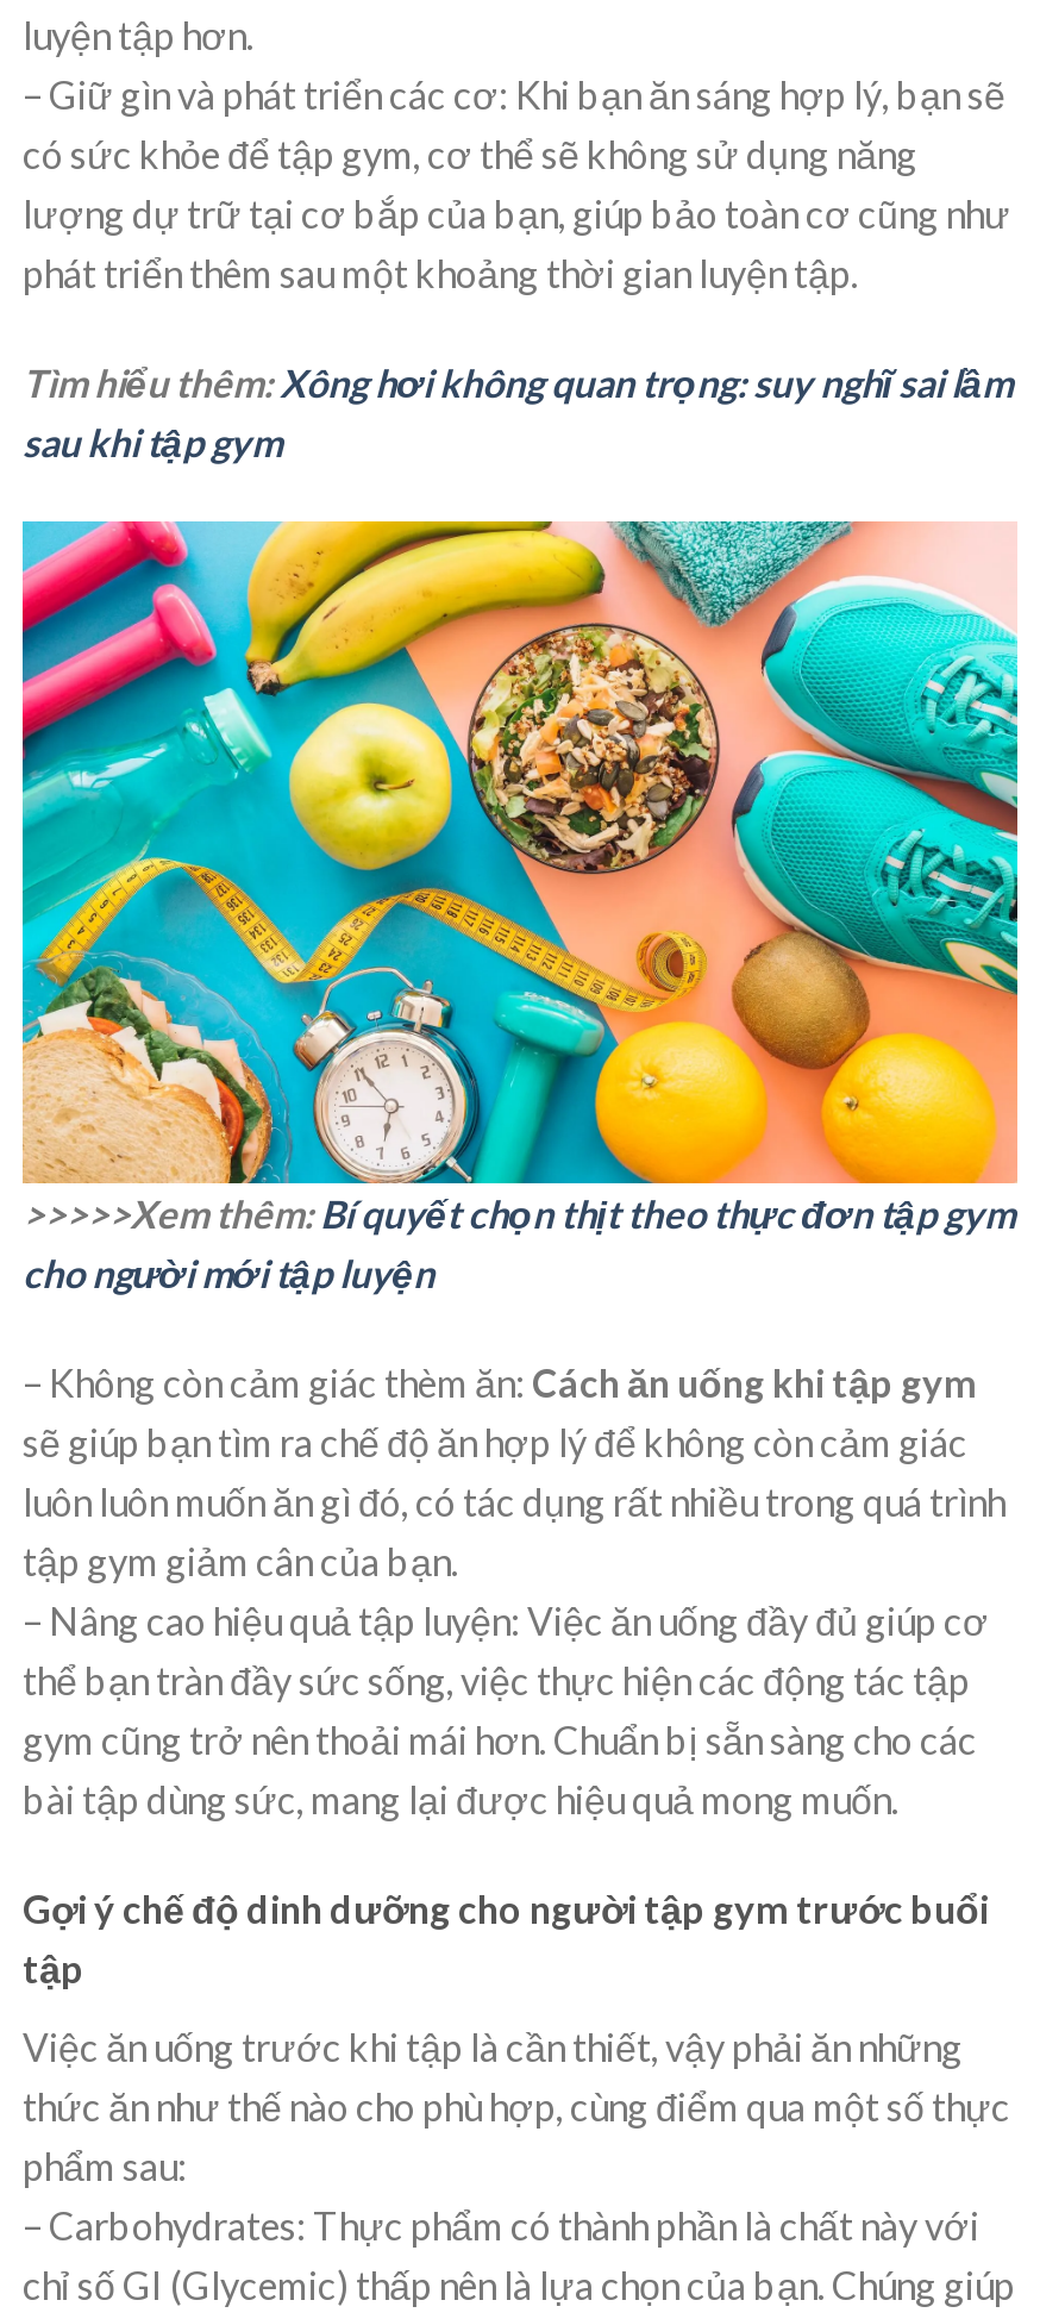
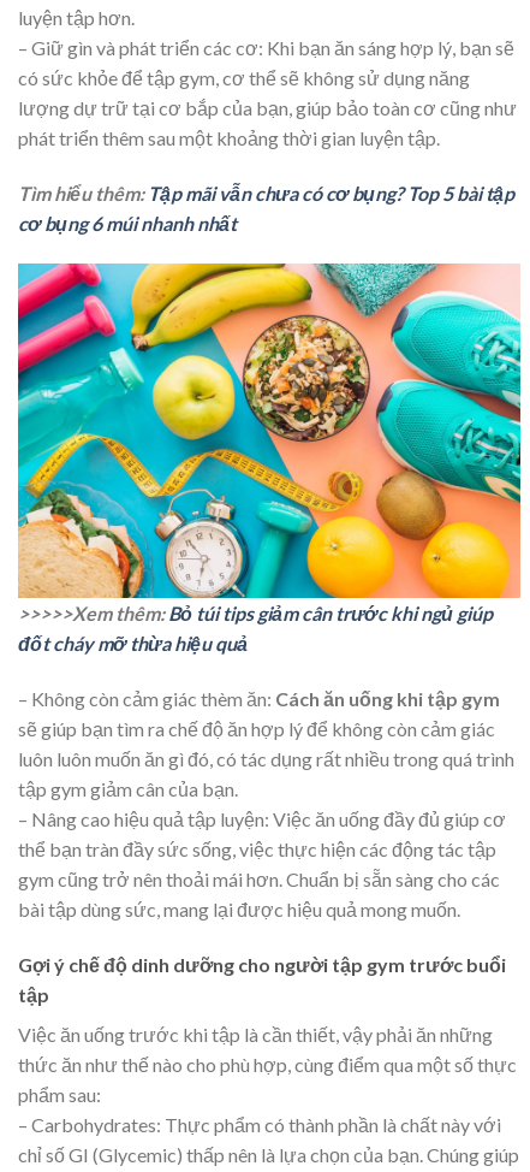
- Tìm hiểu thêm: Xông hơi không quan trọng: suy nghĩ sai lầm
- sau khi tập gym
+ Tìm hiểu thêm: Tập mãi vẫn chưa có cơ bụng? Top 5 bài tập
+ cơ bụng 6 múi nhanh nhất

- >>>>>Xem thêm: Bí quyết chọn thịt theo thực đơn tập gym
- cho người mới tập luyện
+ >>>>>Xem thêm: Bỏ túi tips giảm cân trước khi ngủ giúp
+ đốt cháy mỡ thừa hiệu quả
